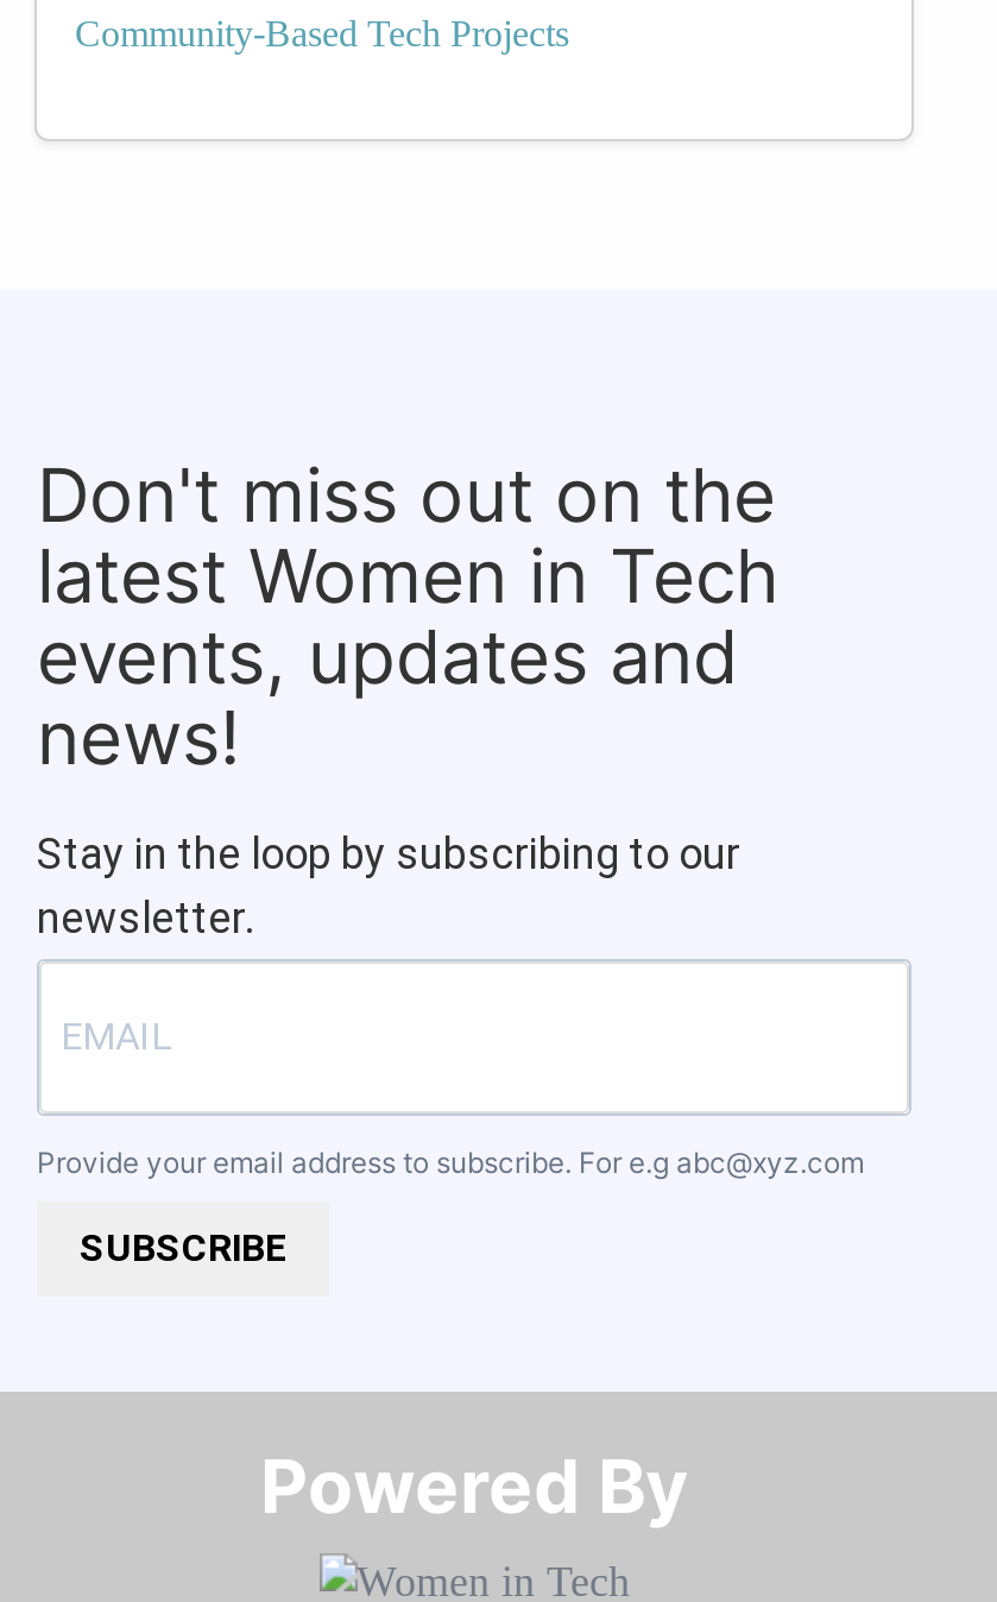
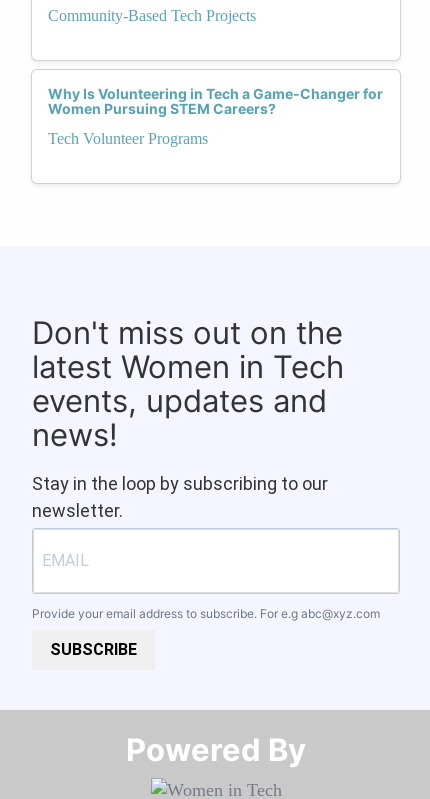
+ Why Is Volunteering in Tech a Game-Changer for
+ Women Pursuing STEM Careers?
+ Tech Volunteer Programs
